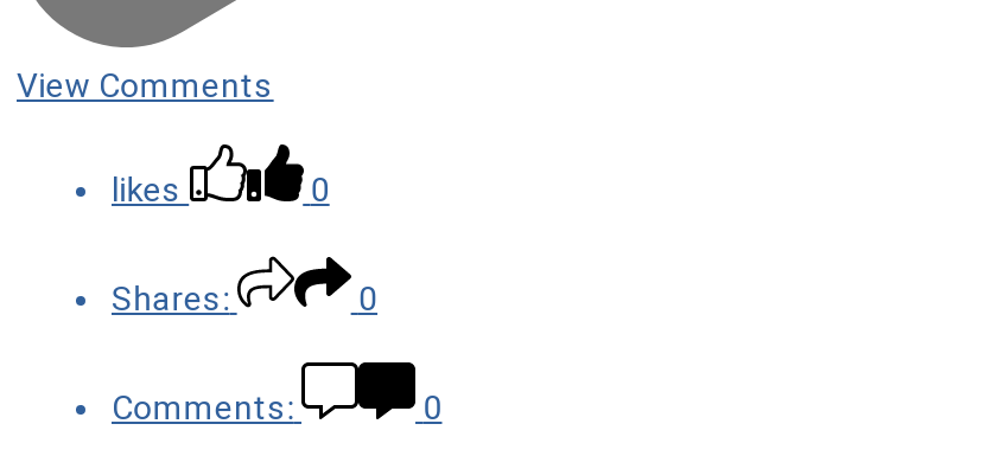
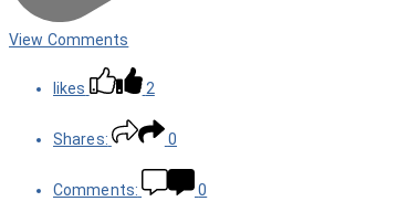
- 0
+ 2
